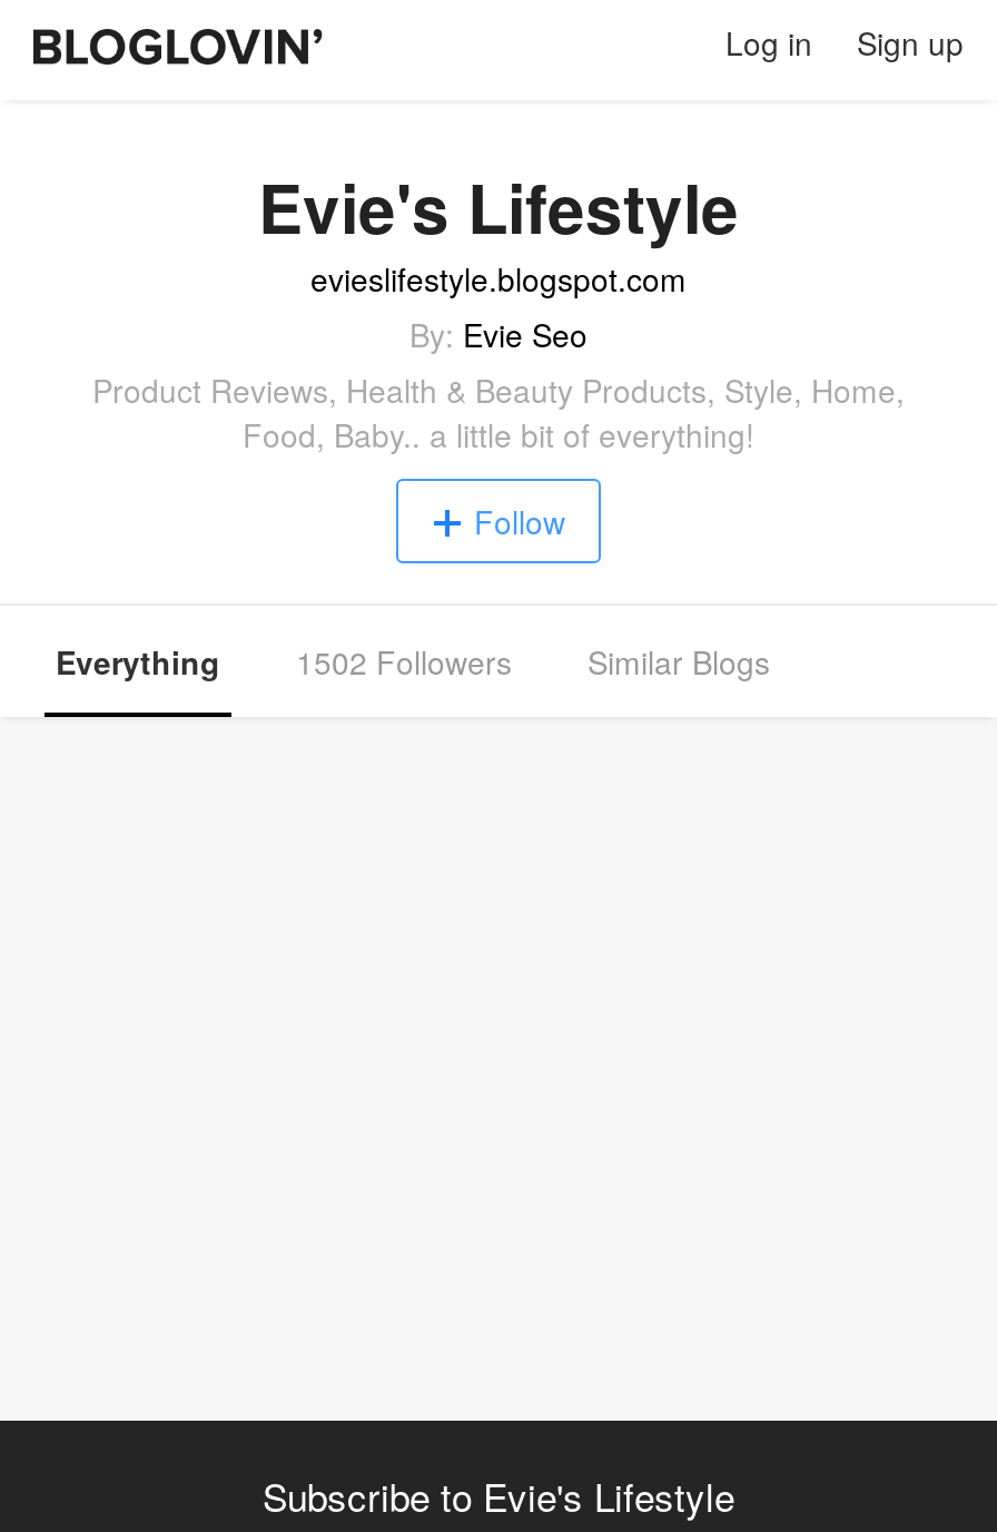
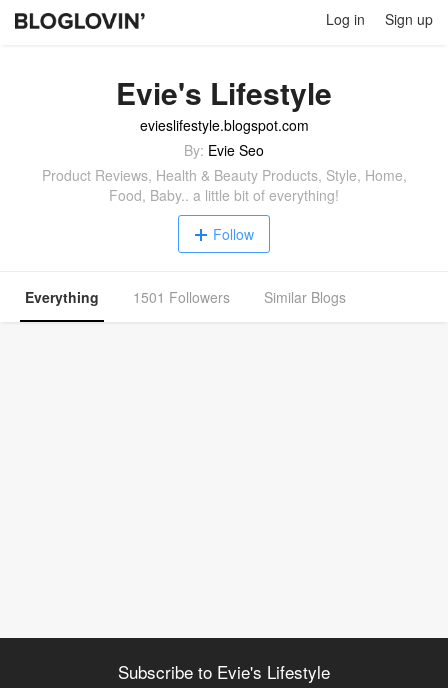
- Everything 1502 Followers Similar Blogs
+ Everything 1501 Followers Similar Blogs
